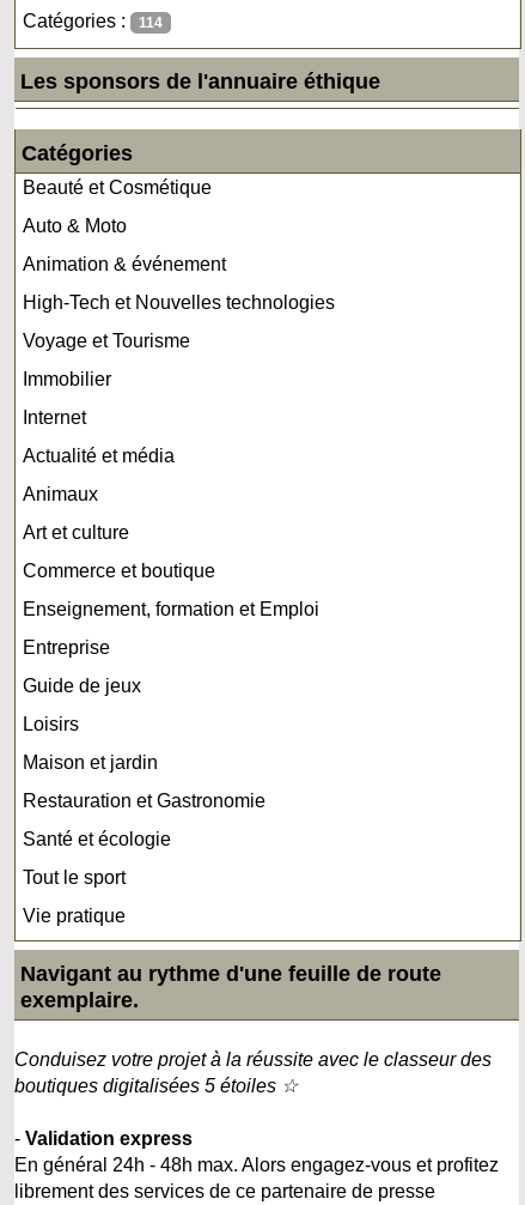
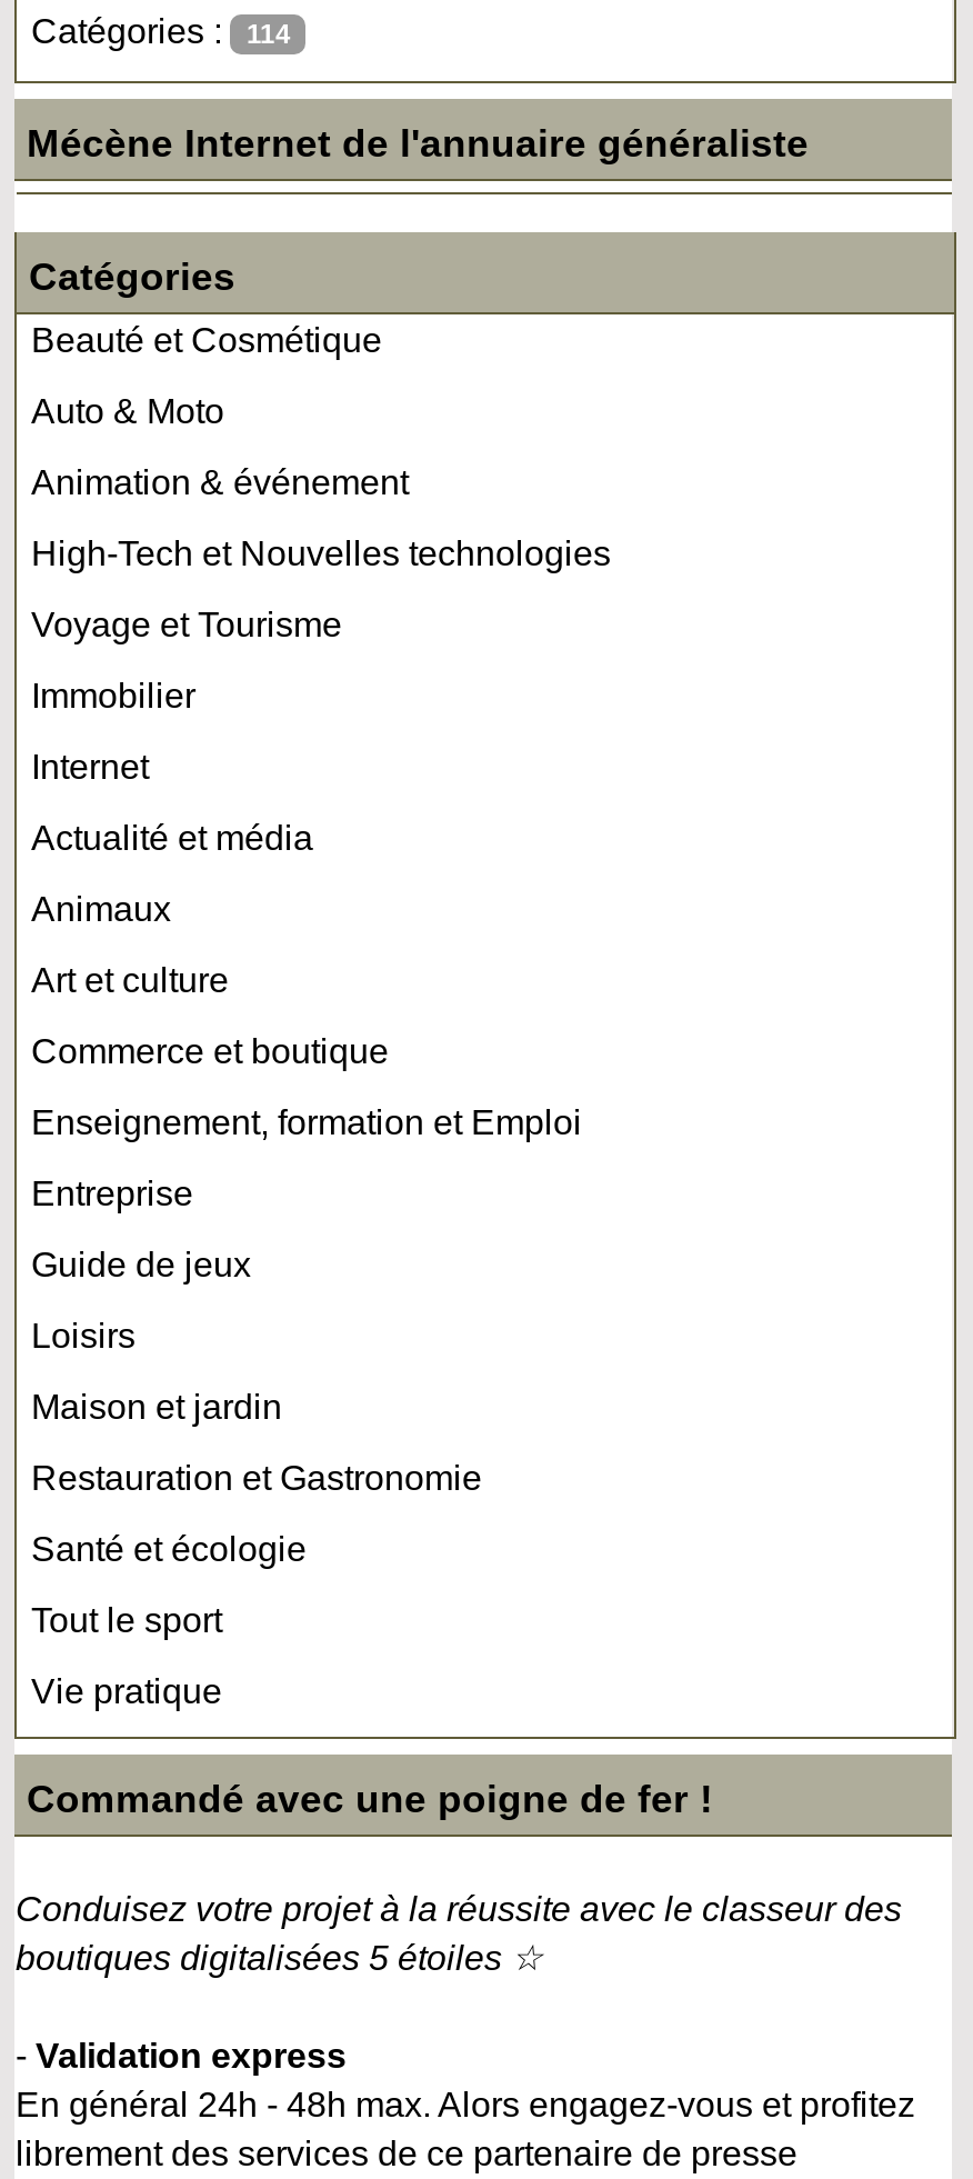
- Les sponsors de l'annuaire éthique
+ Mécène Internet de l'annuaire généraliste

- Navigant au rythme d'une feuille de route
- exemplaire.
+ Commandé avec une poigne de fer !
